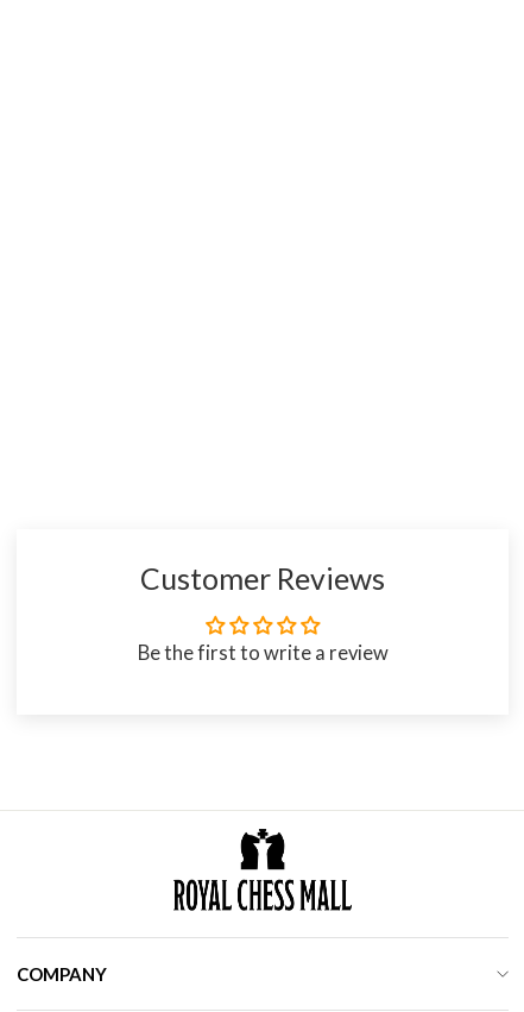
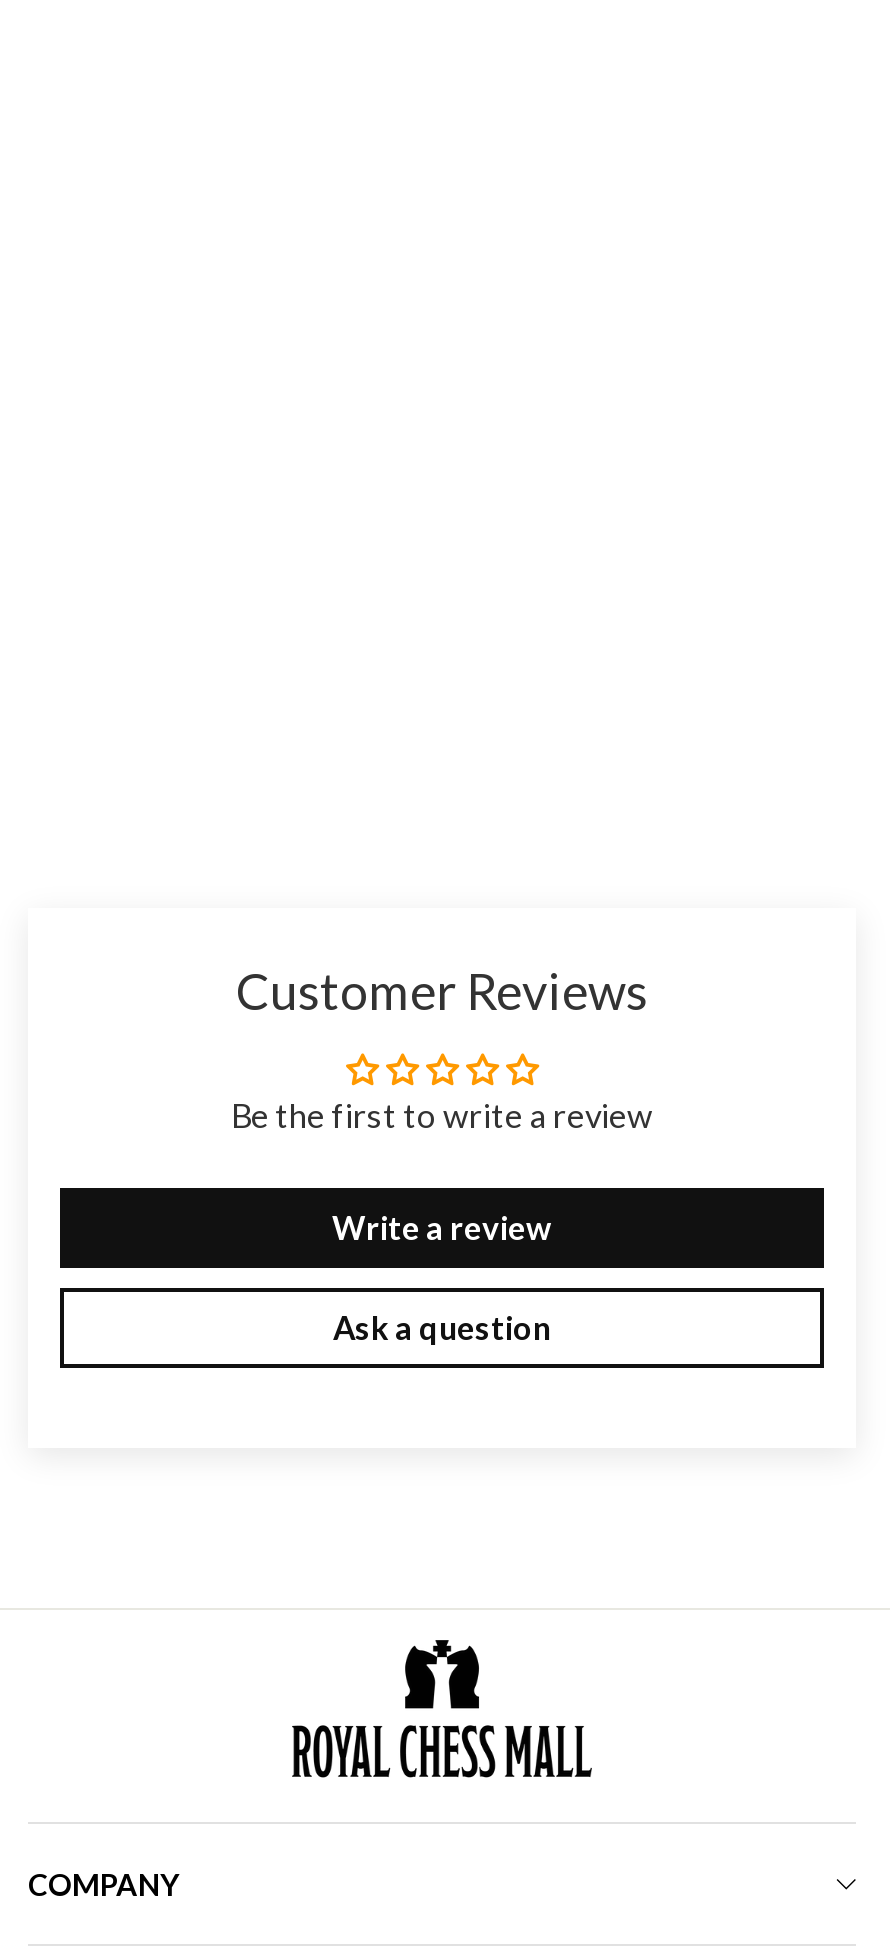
+ Write a review
+ Ask a question
